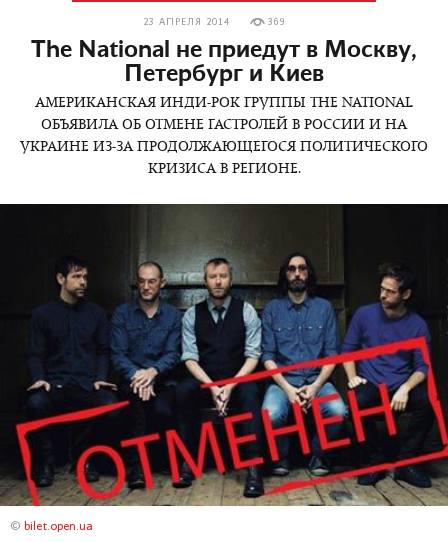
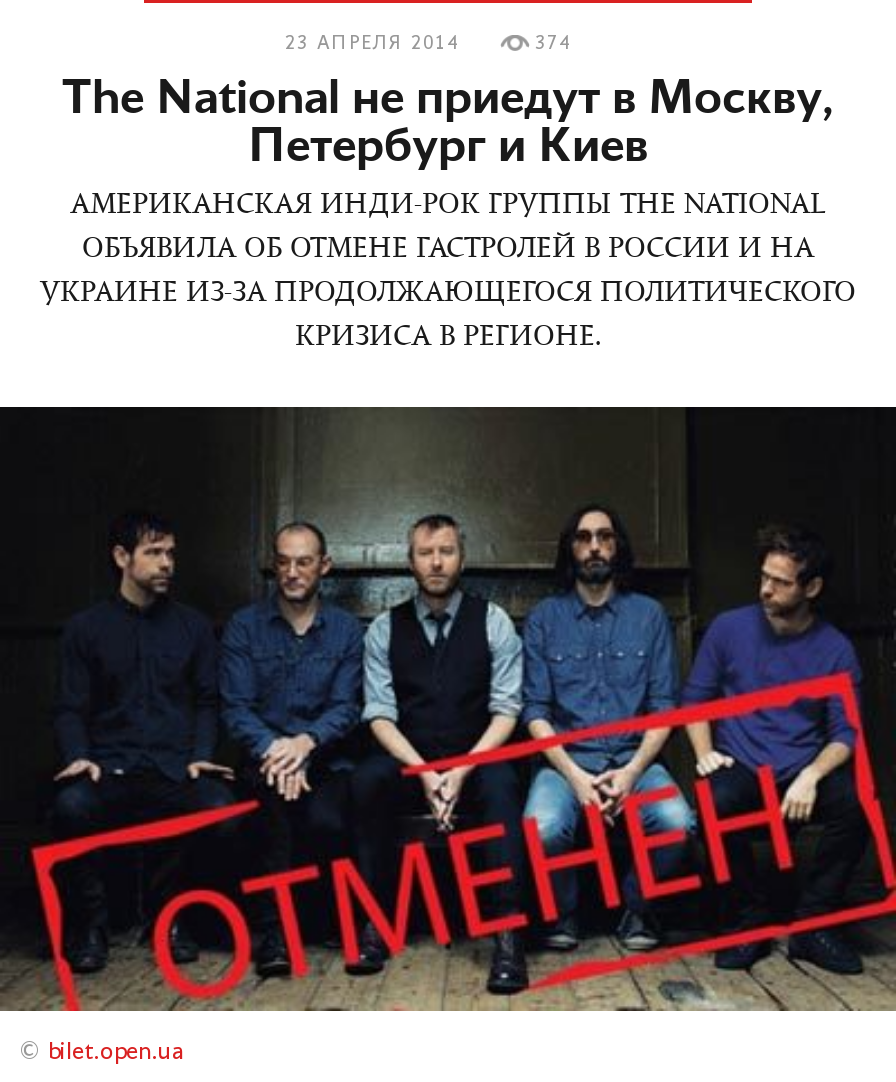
- 369
+ 374
